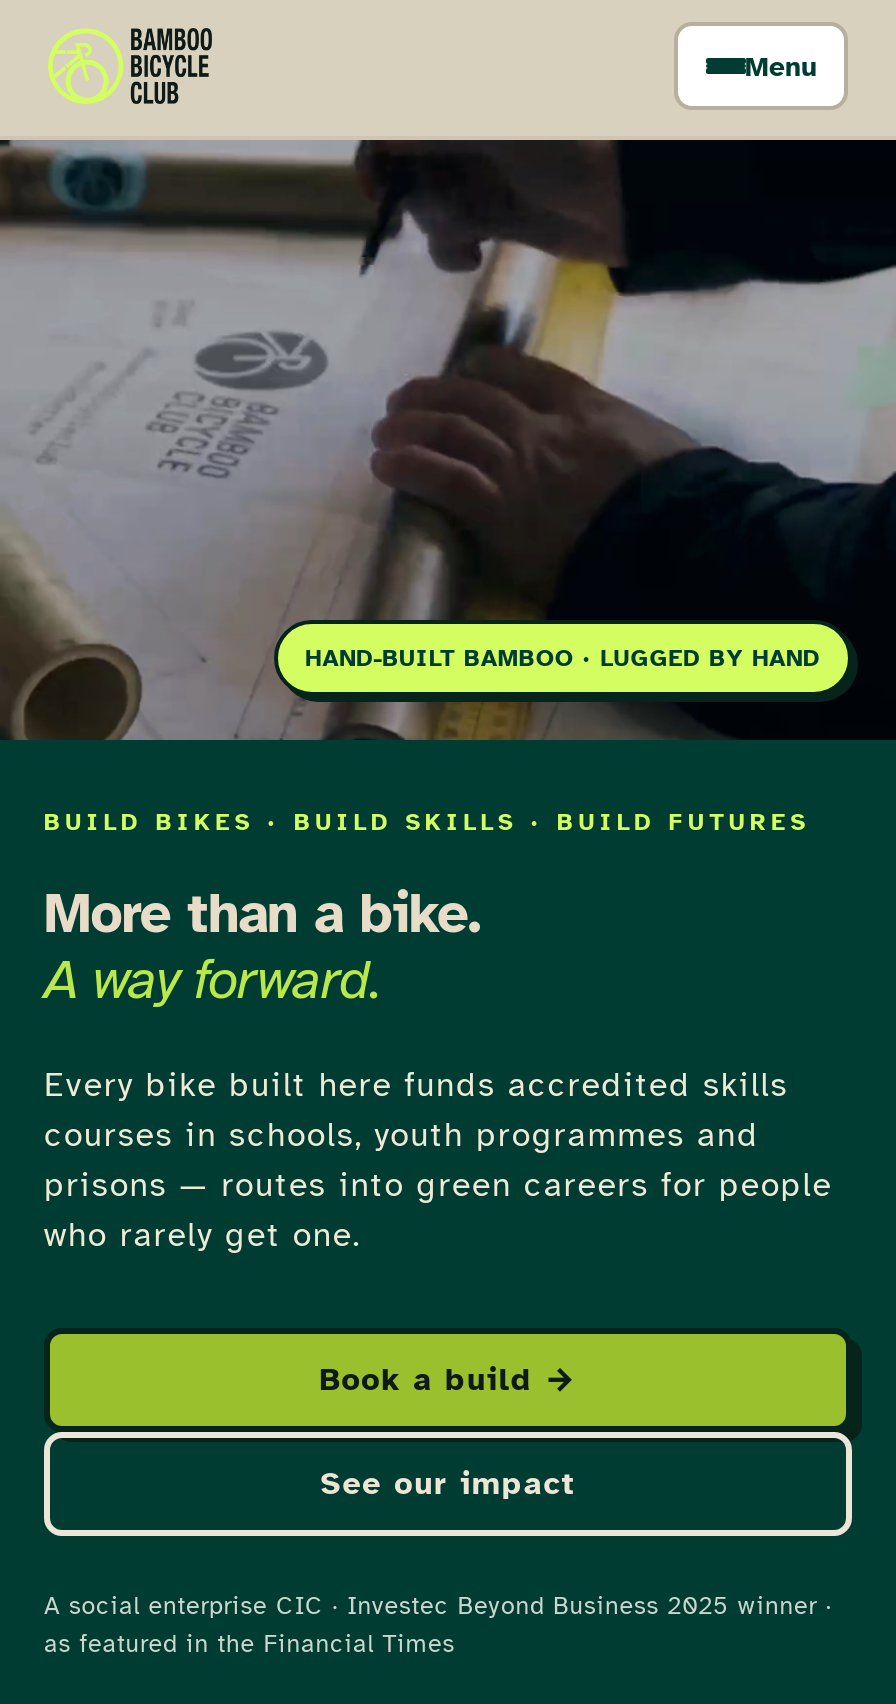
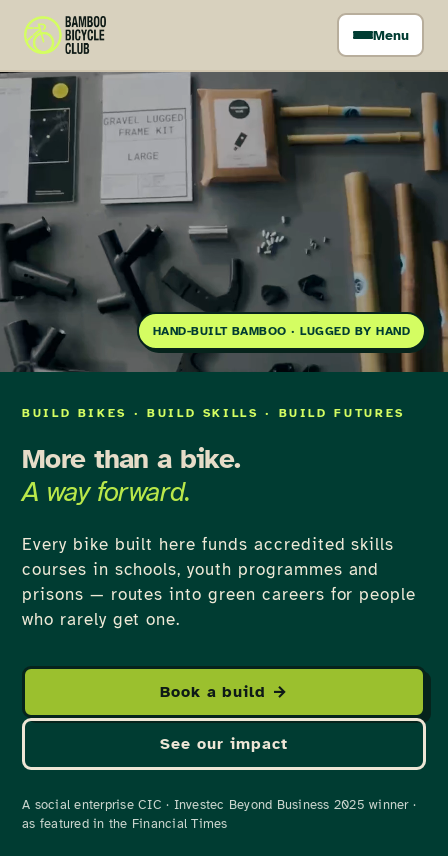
- [image]
+ [image]
